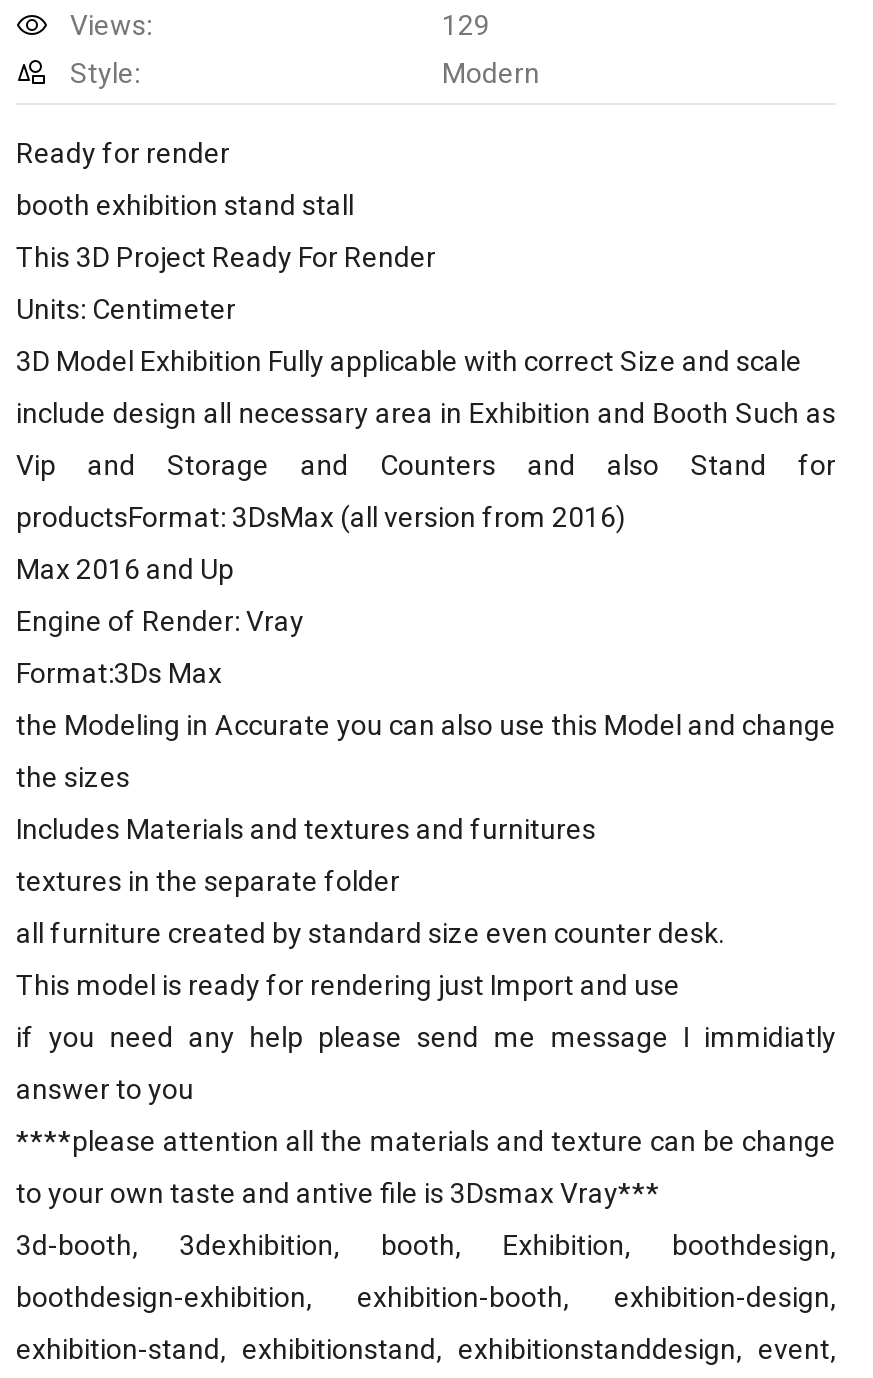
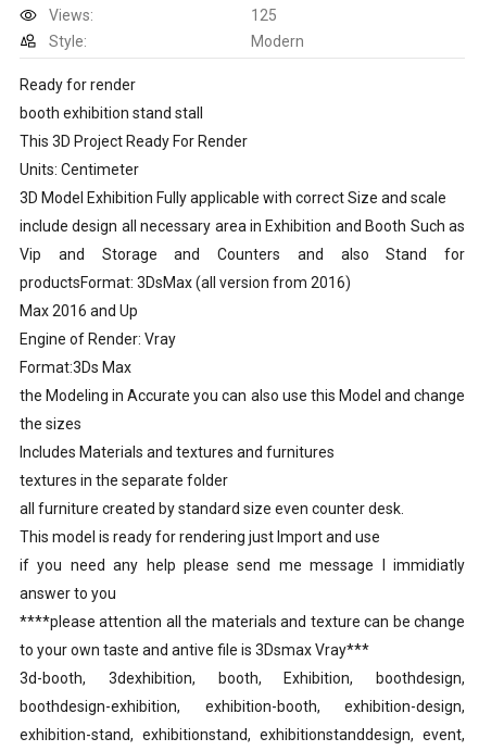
- 129
+ 125
